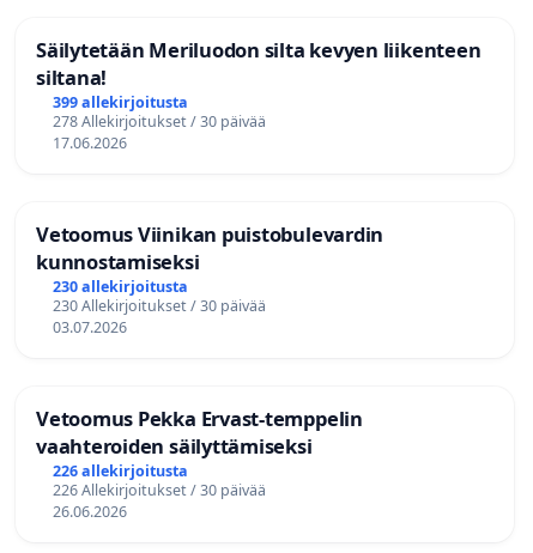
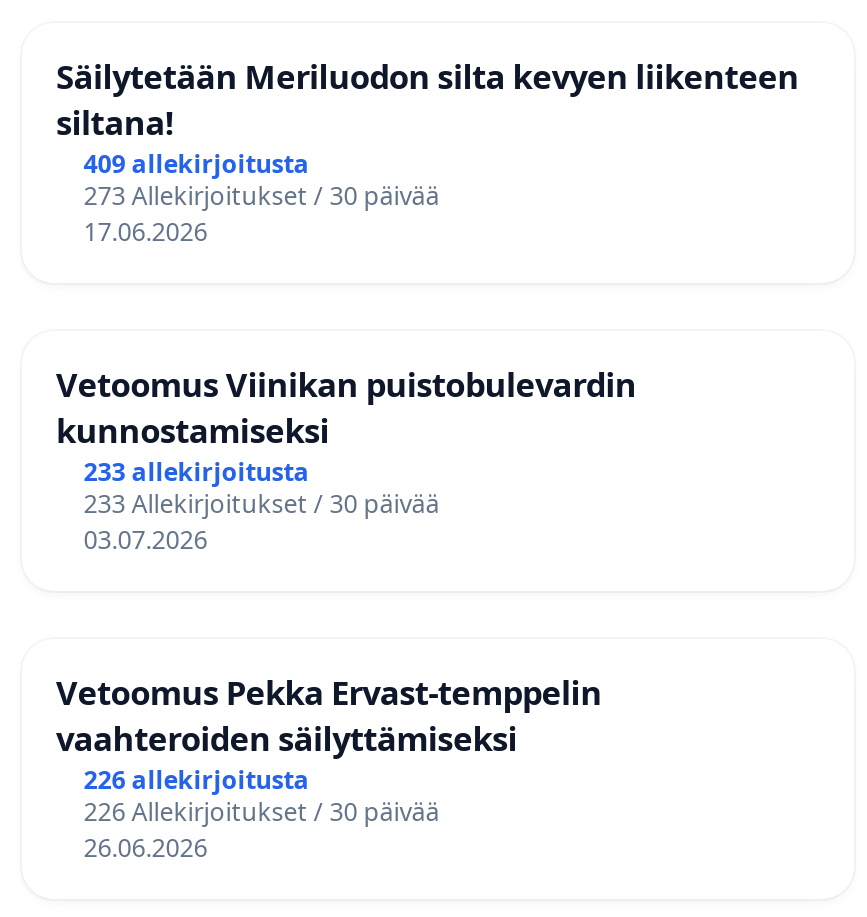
- 399 allekirjoitusta
+ 409 allekirjoitusta

- 278 Allekirjoitukset / 30 päivää
+ 273 Allekirjoitukset / 30 päivää

- 230 allekirjoitusta
+ 233 allekirjoitusta

- 230 Allekirjoitukset / 30 päivää
+ 233 Allekirjoitukset / 30 päivää
